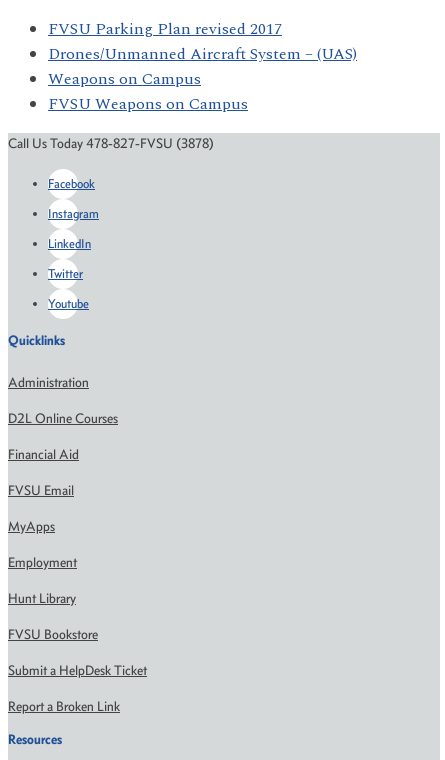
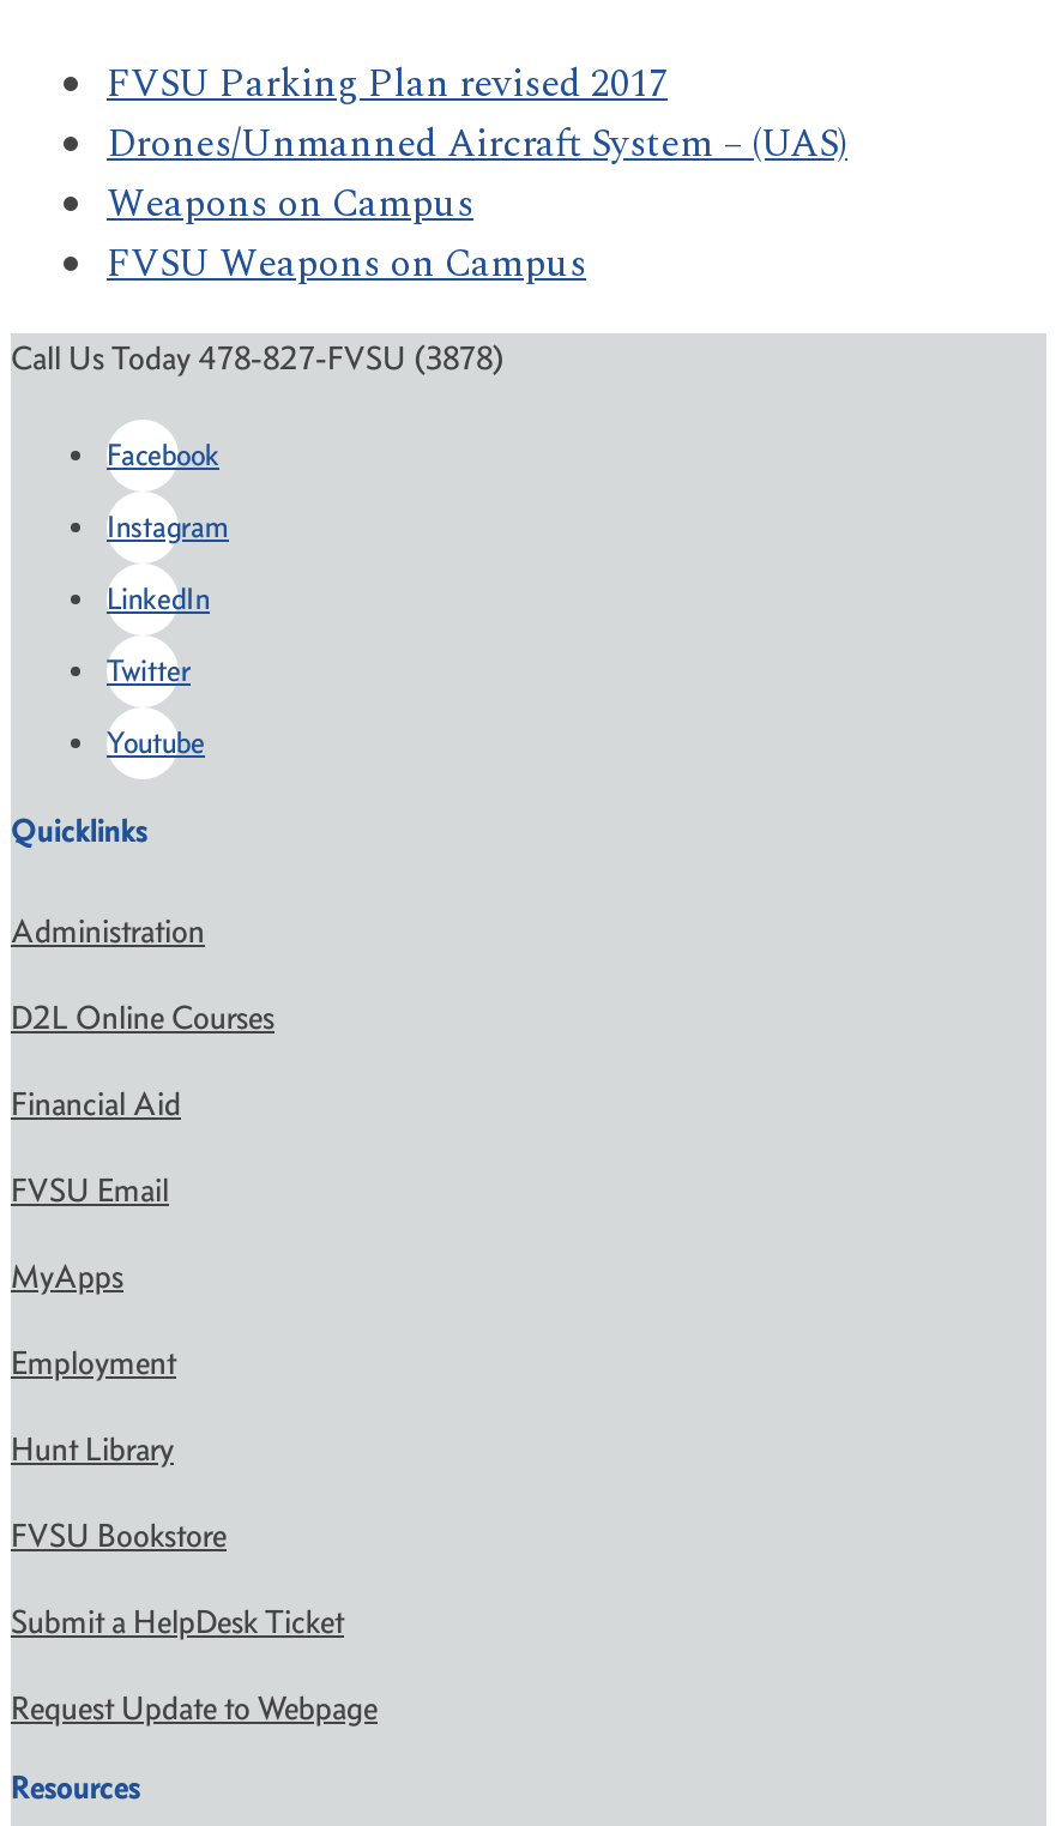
- Report a Broken Link
+ Request Update to Webpage
